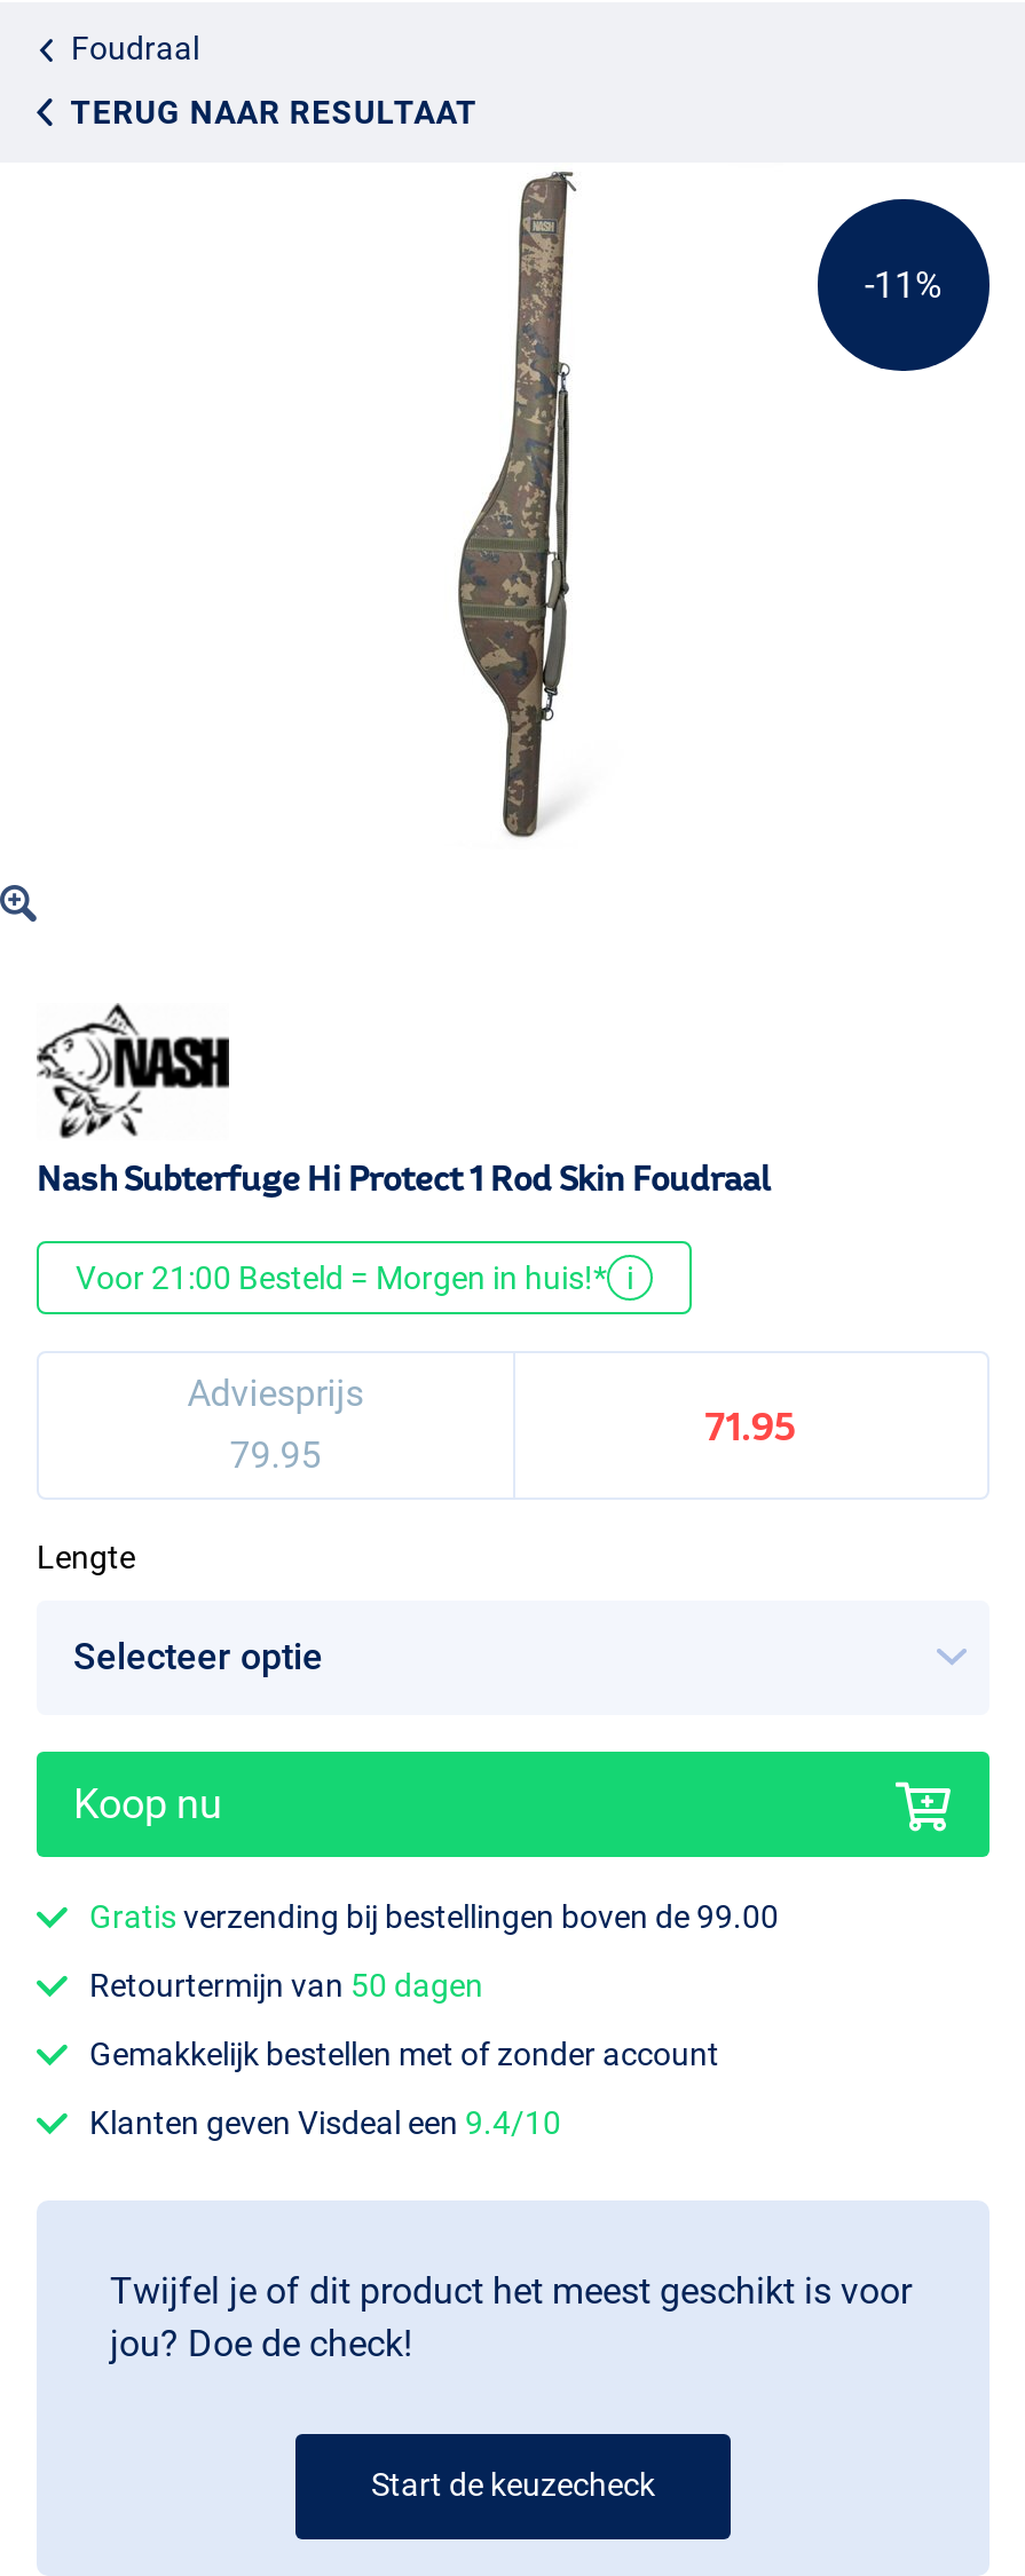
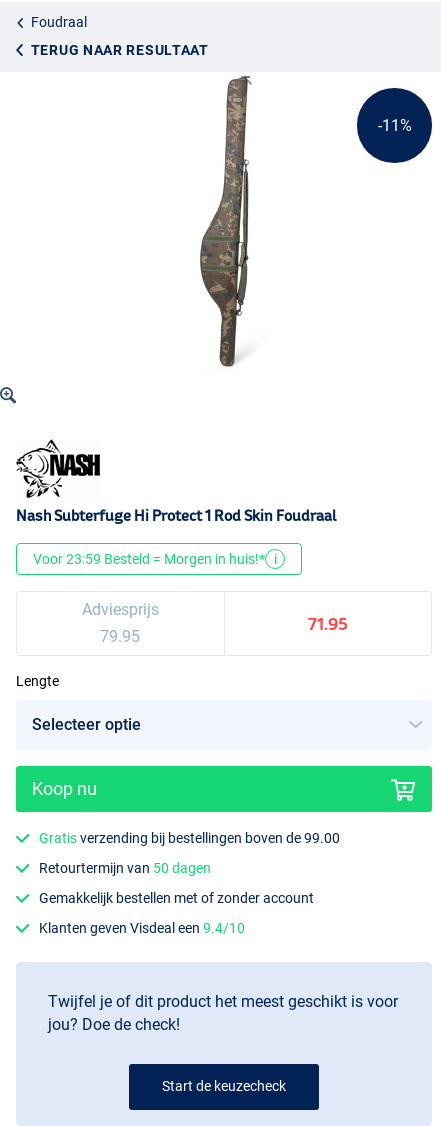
- Voor 21:00 Besteld = Morgen in huis!* i
+ Voor 23:59 Besteld = Morgen in huis!* i
